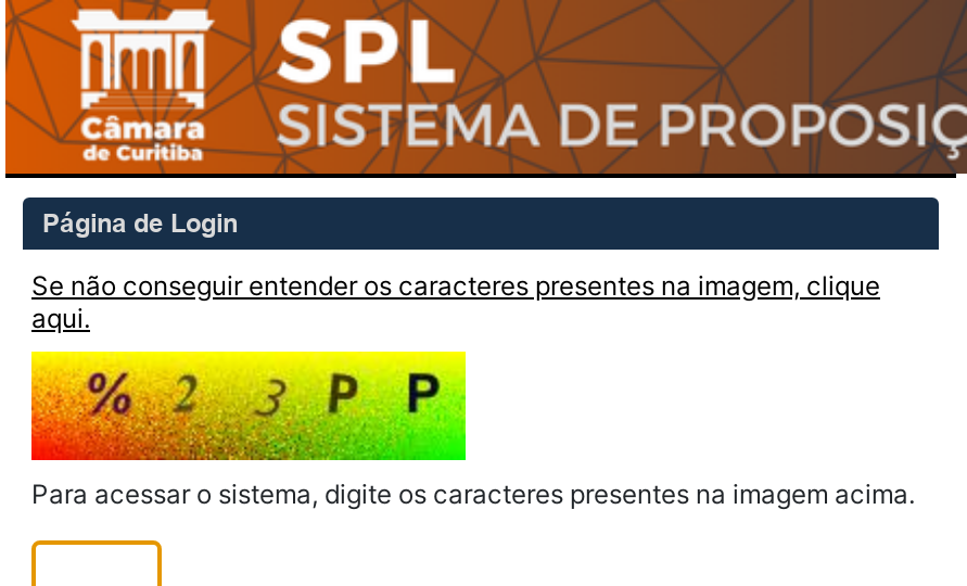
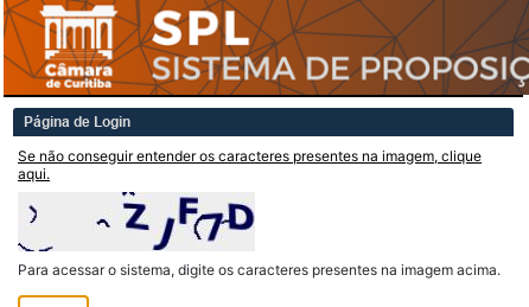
- [image]
+ [image]
